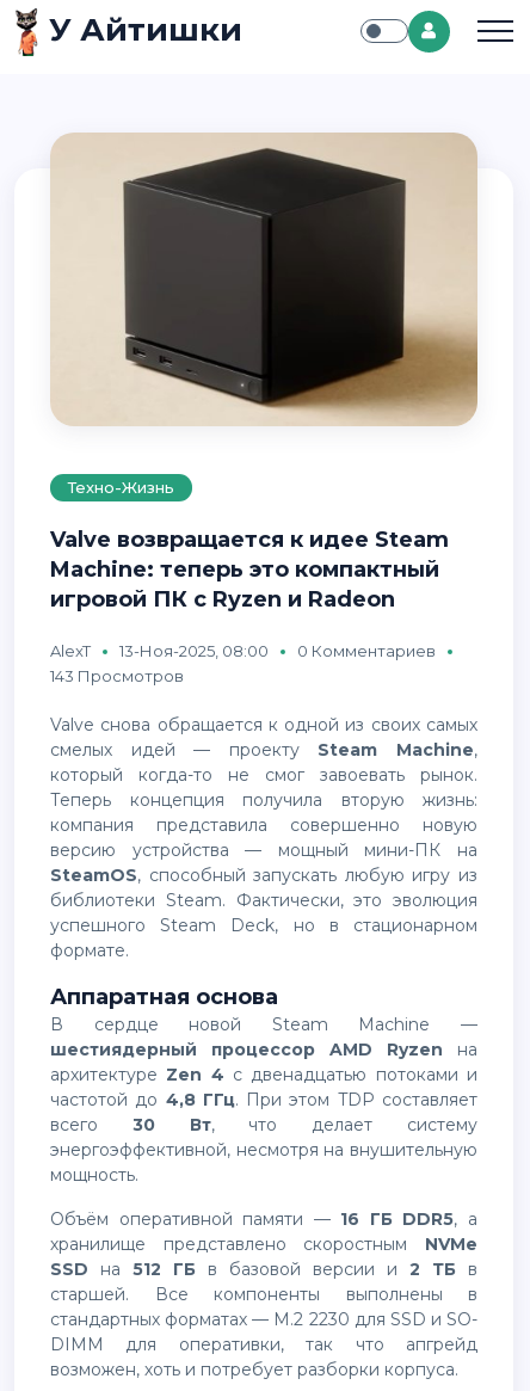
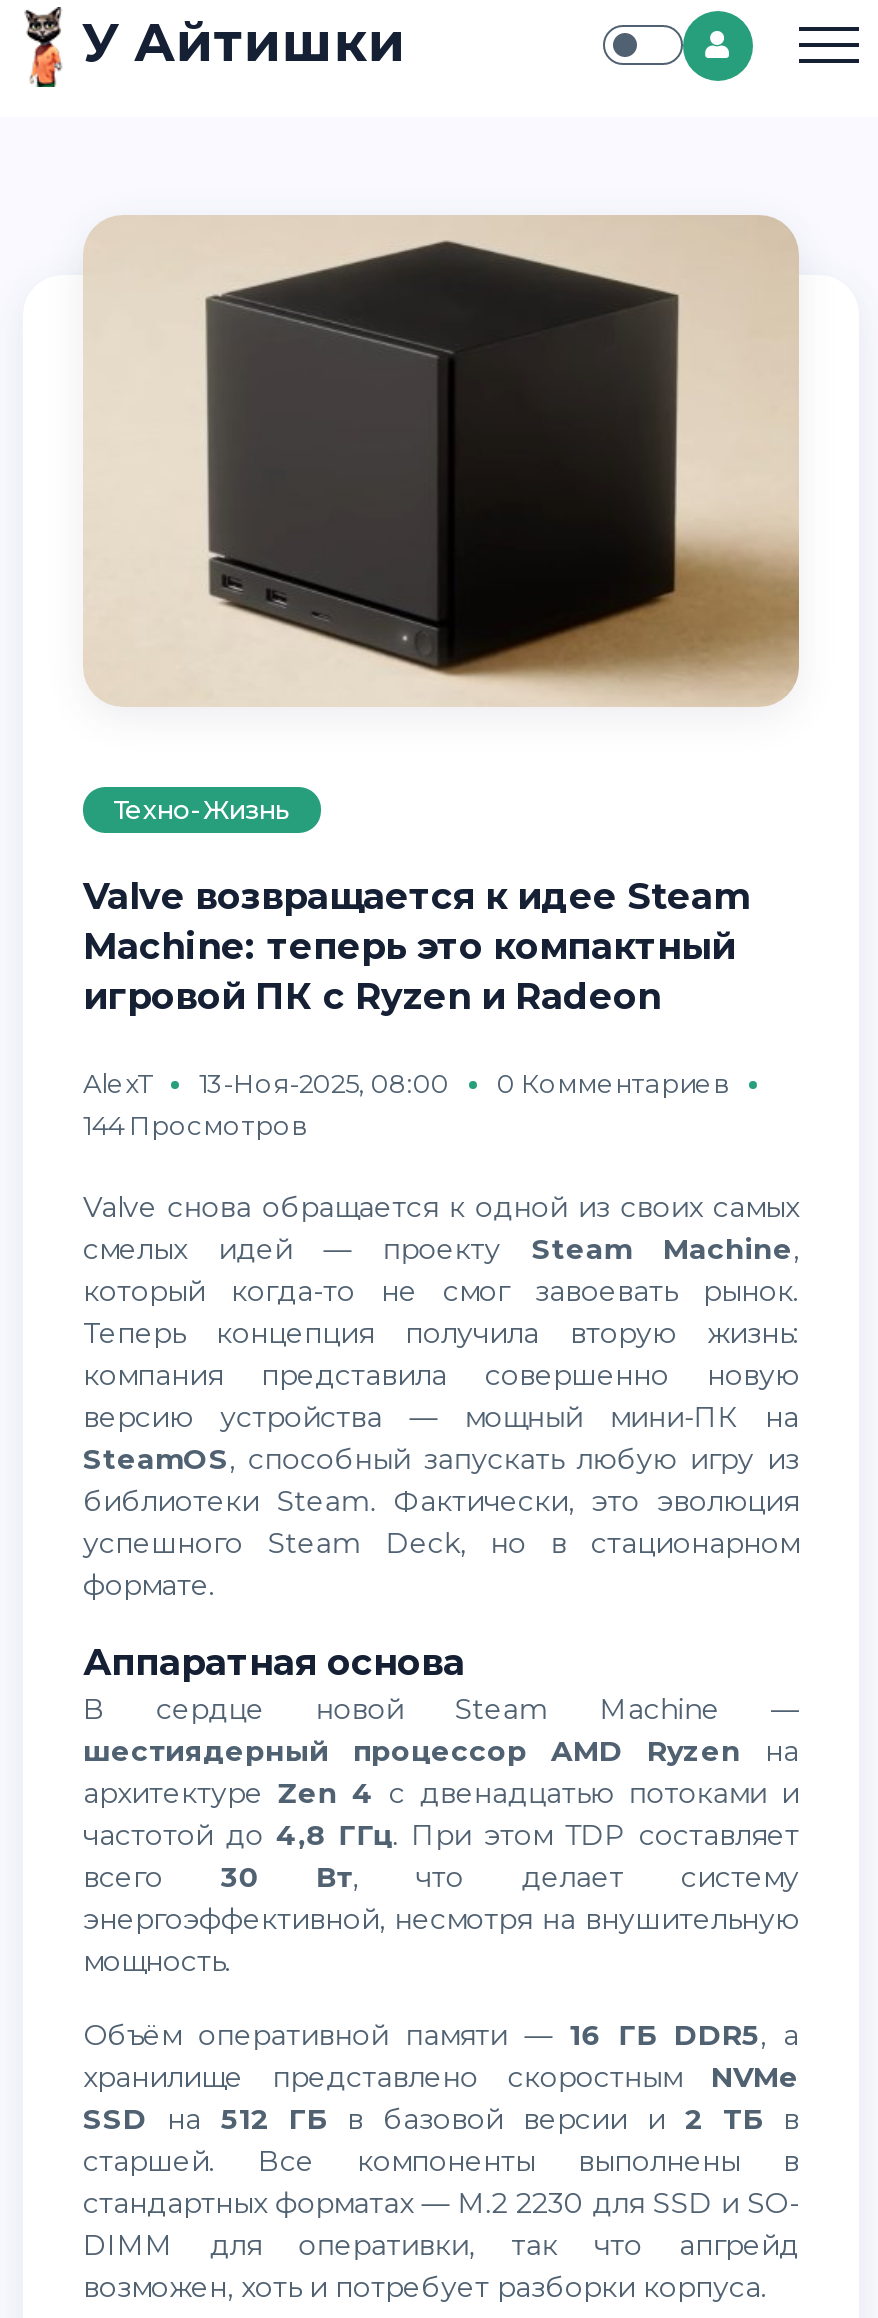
- 143 Просмотров
+ 144 Просмотров
